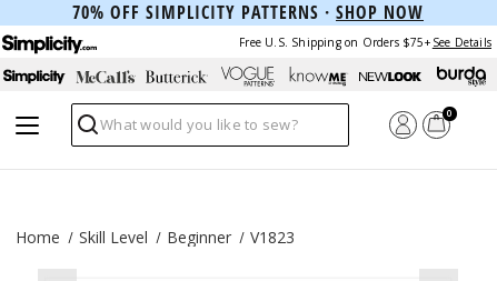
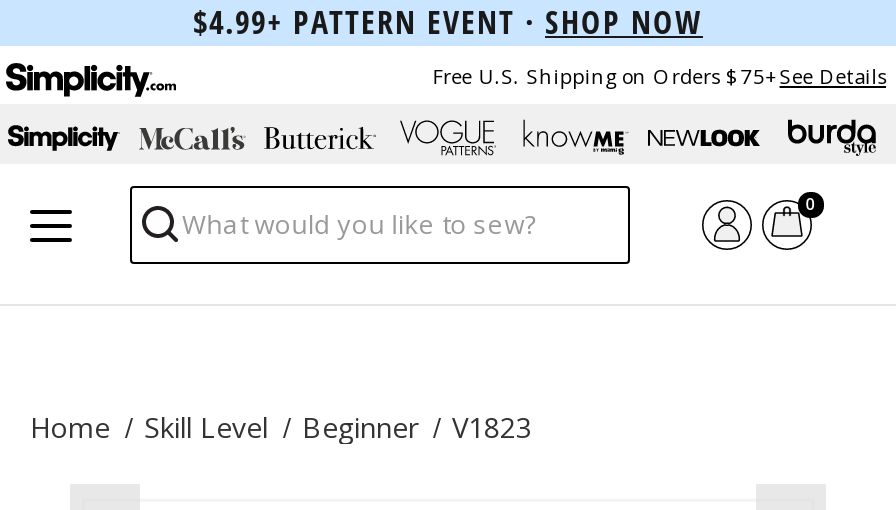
- 70% OFF SIMPLICITY PATTERNS · SHOP NOW
+ $4.99+ PATTERN EVENT · SHOP NOW
